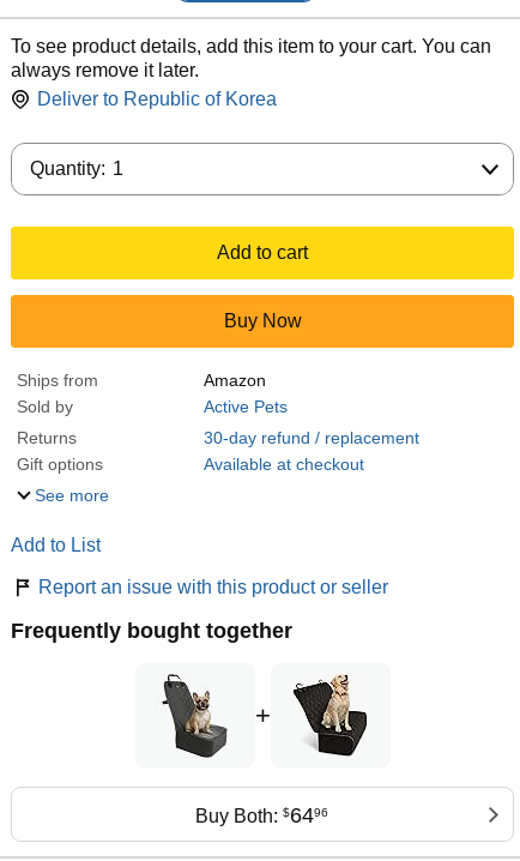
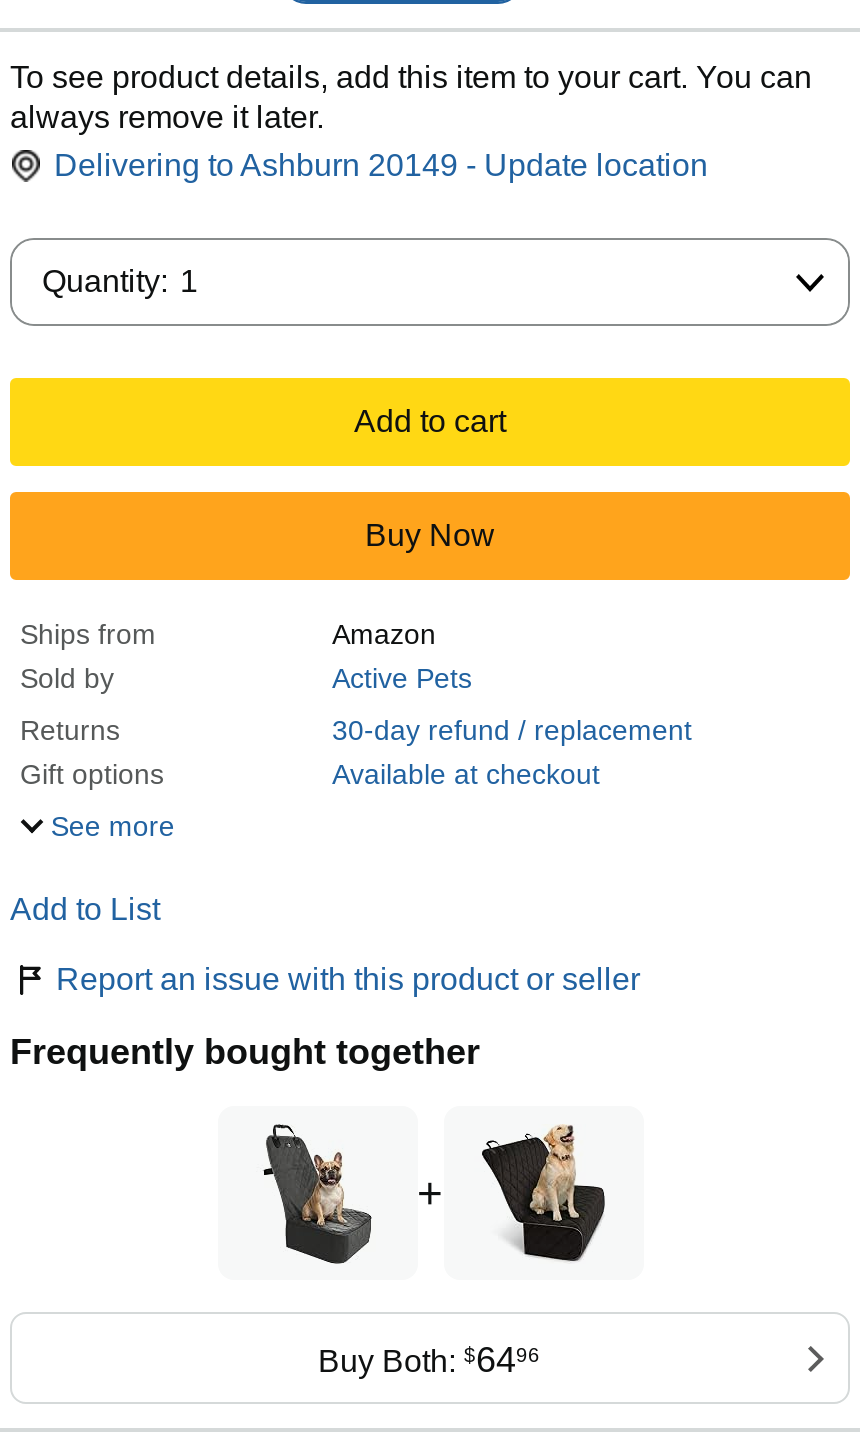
- Deliver to Republic of Korea
+ Delivering to Ashburn 20149 - Update location
